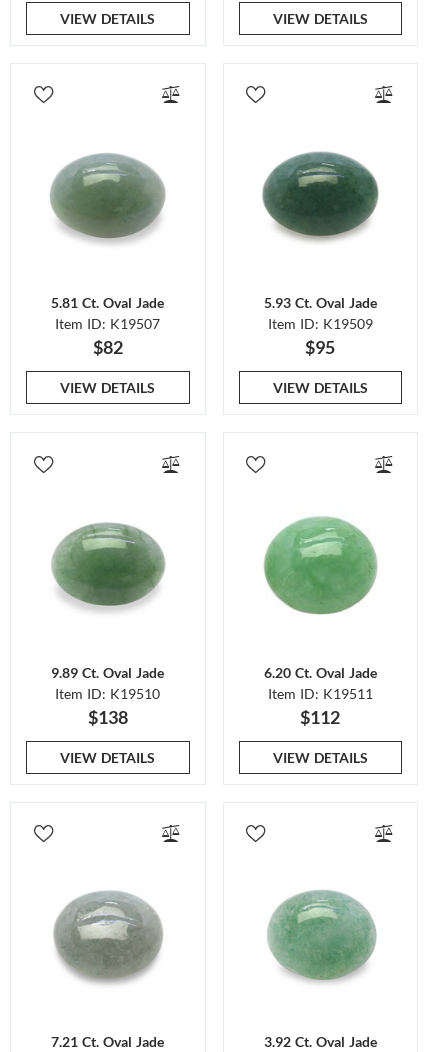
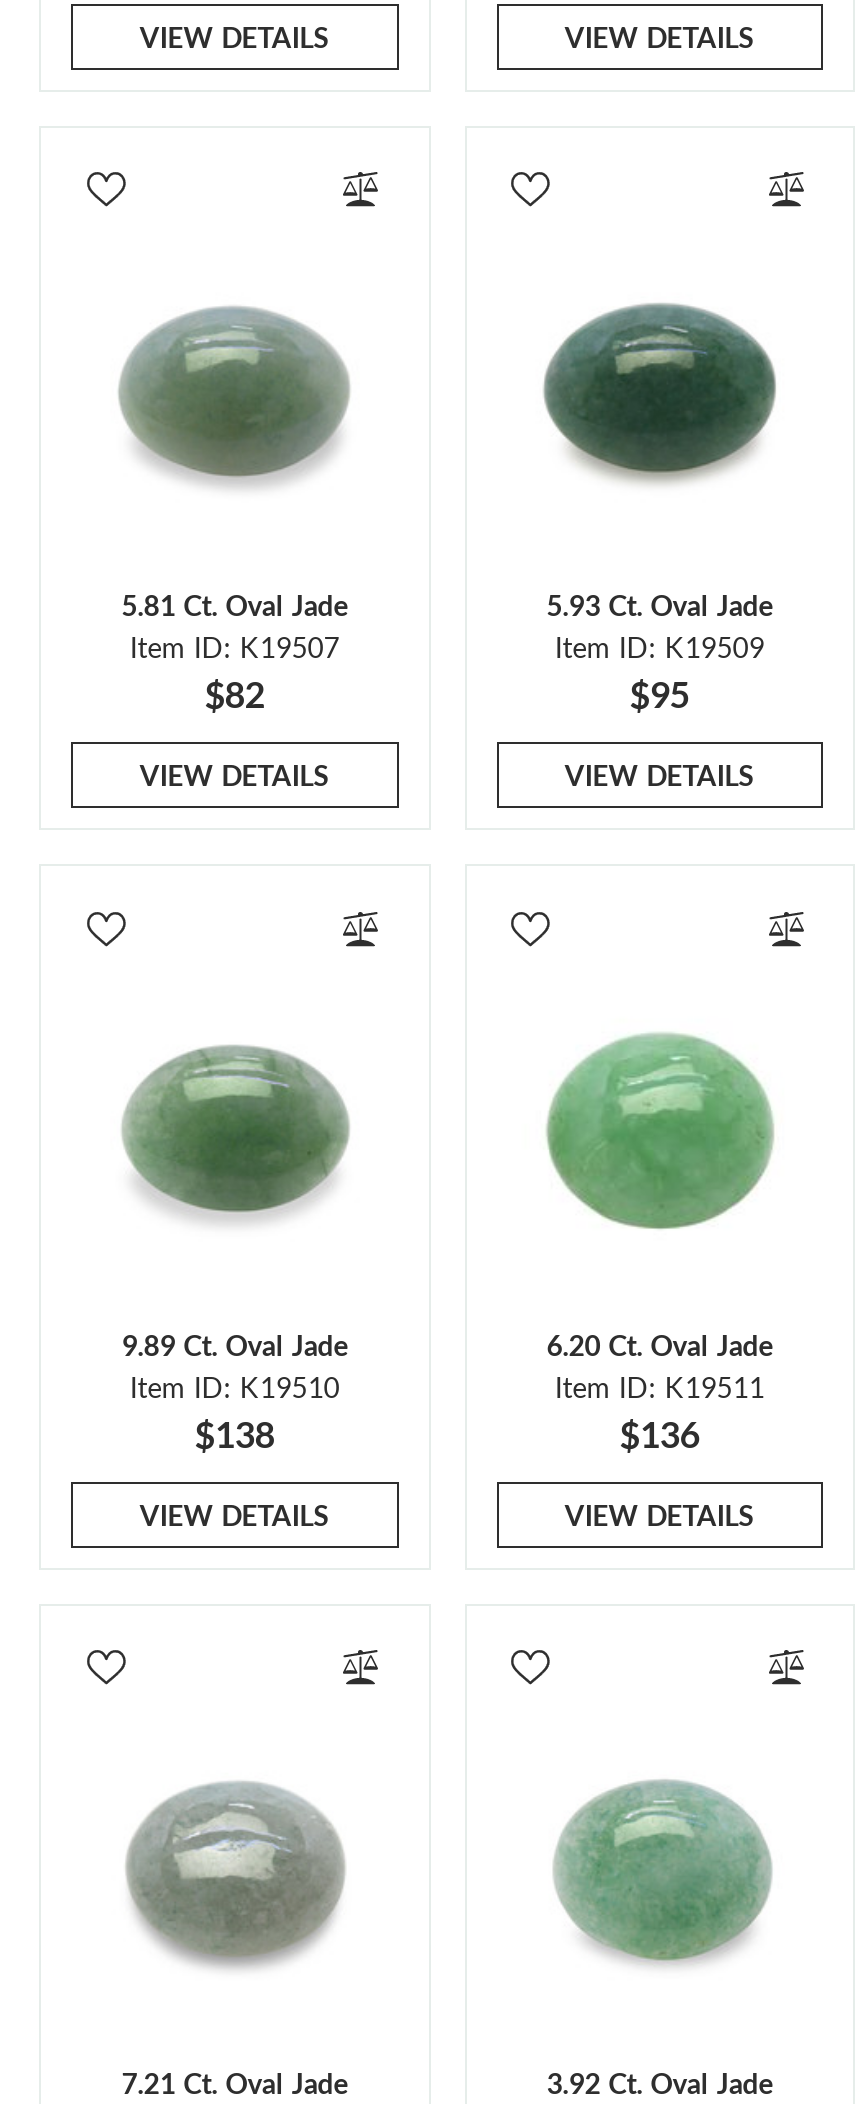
- $112
+ $136
